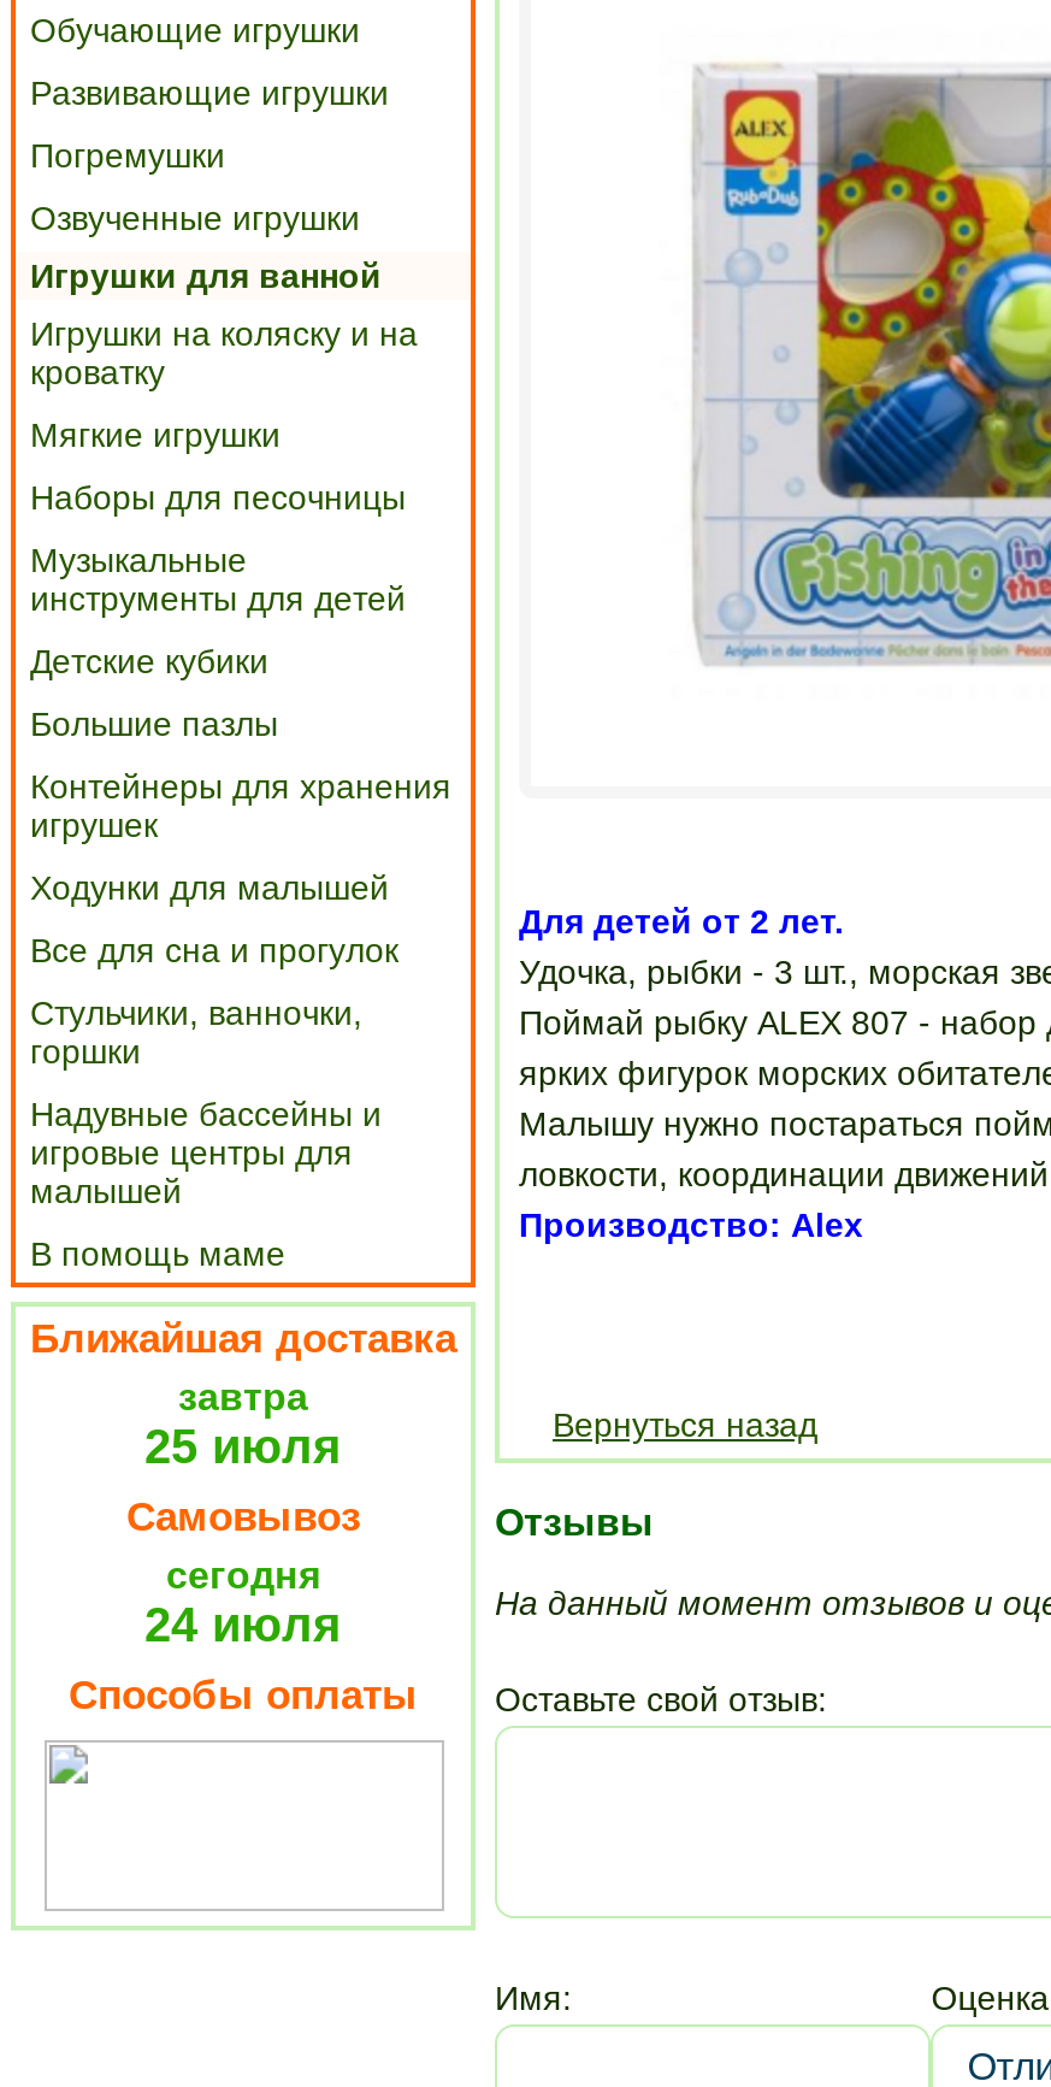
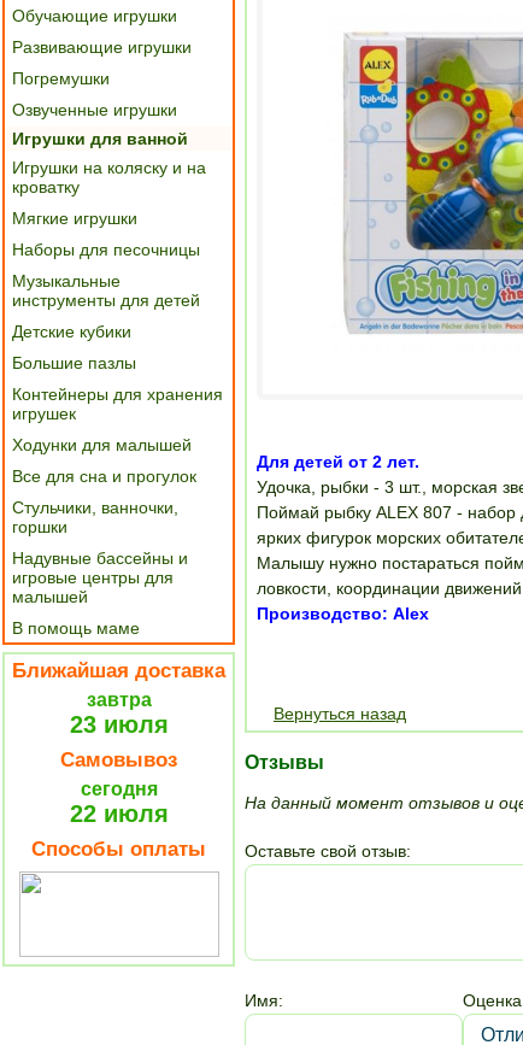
- 25 июля
+ 23 июля

- 24 июля
+ 22 июля
